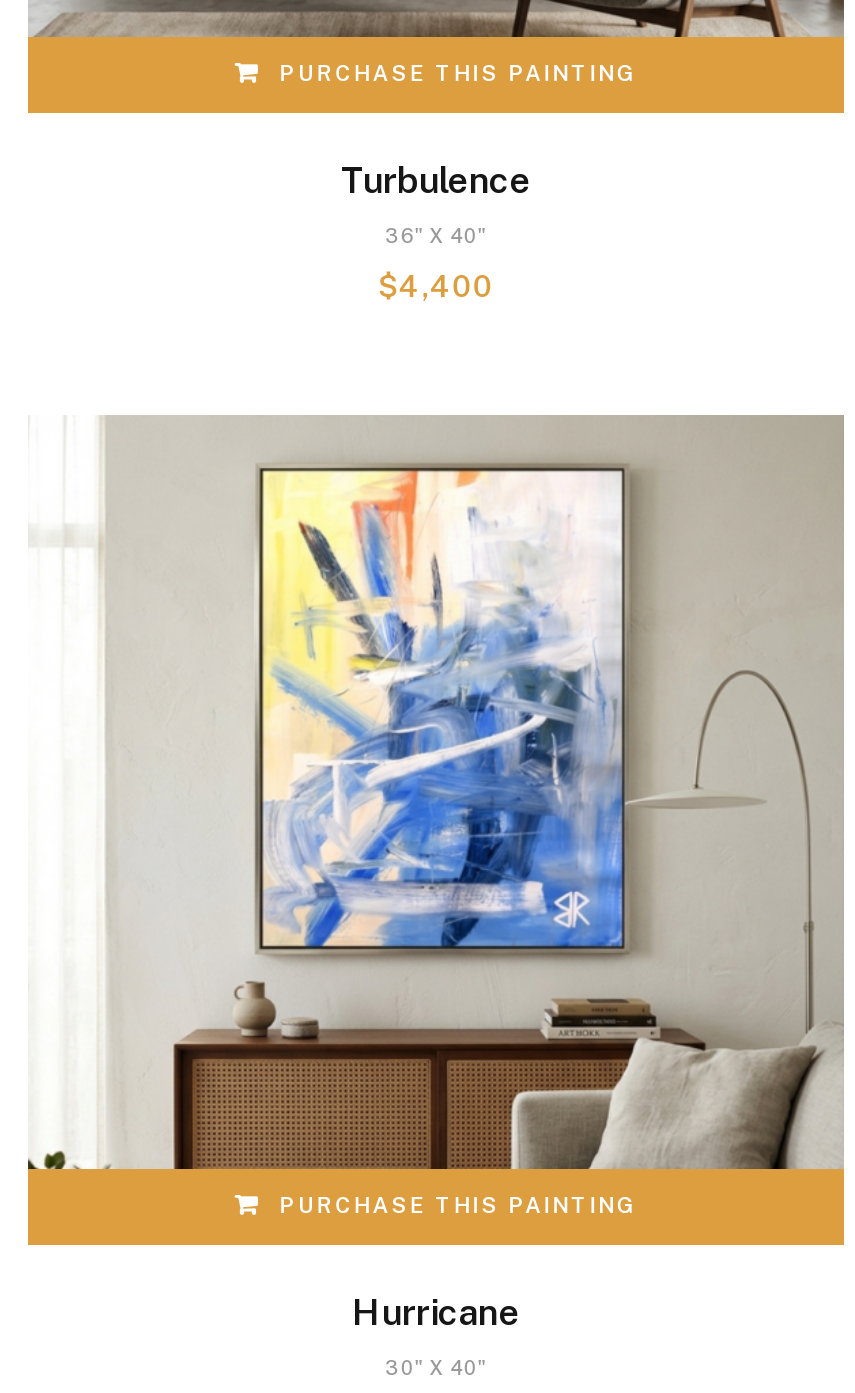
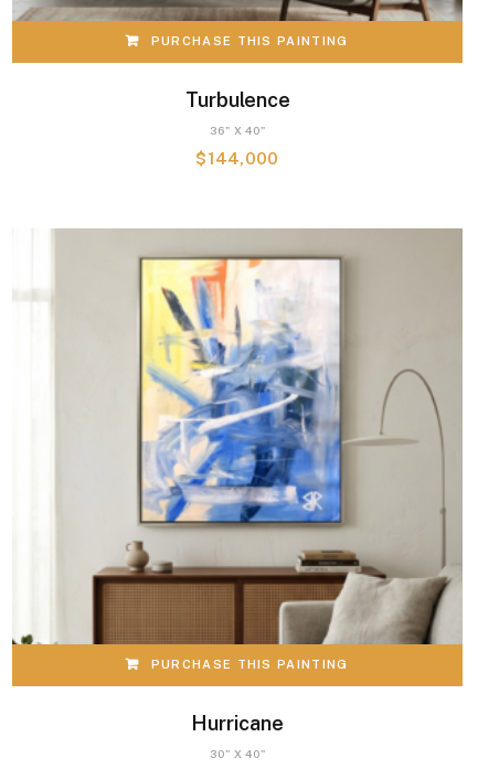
- $4,400
+ $144,000
